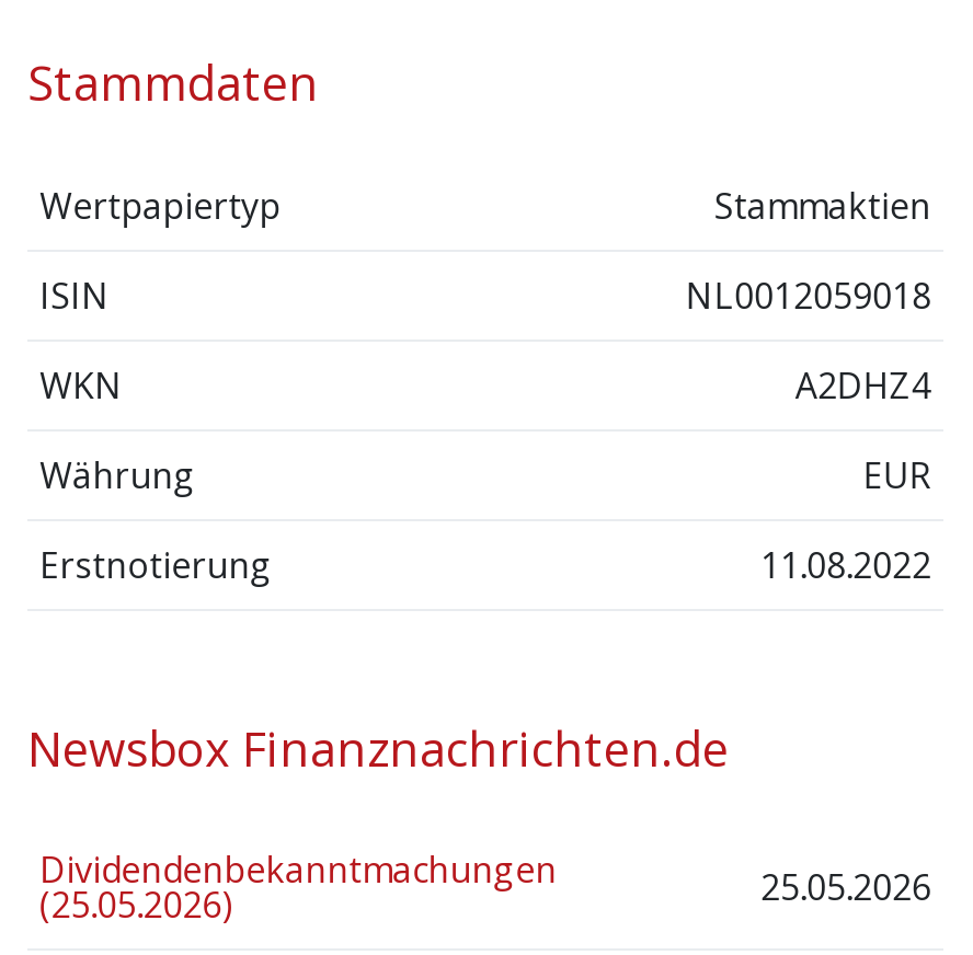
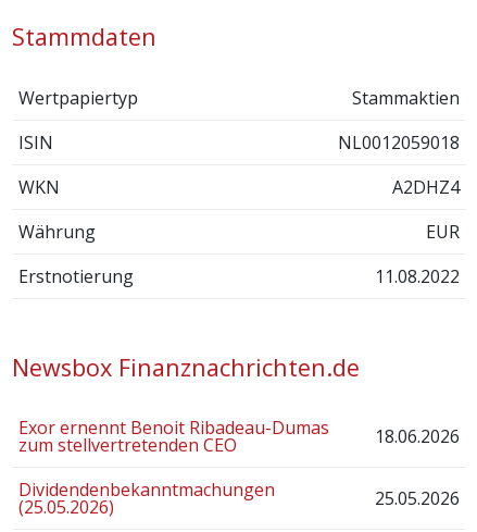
+ Exor ernennt Benoit Ribadeau-Dumas
+ zum stellvertretenden CEO
+ 18.06.2026
